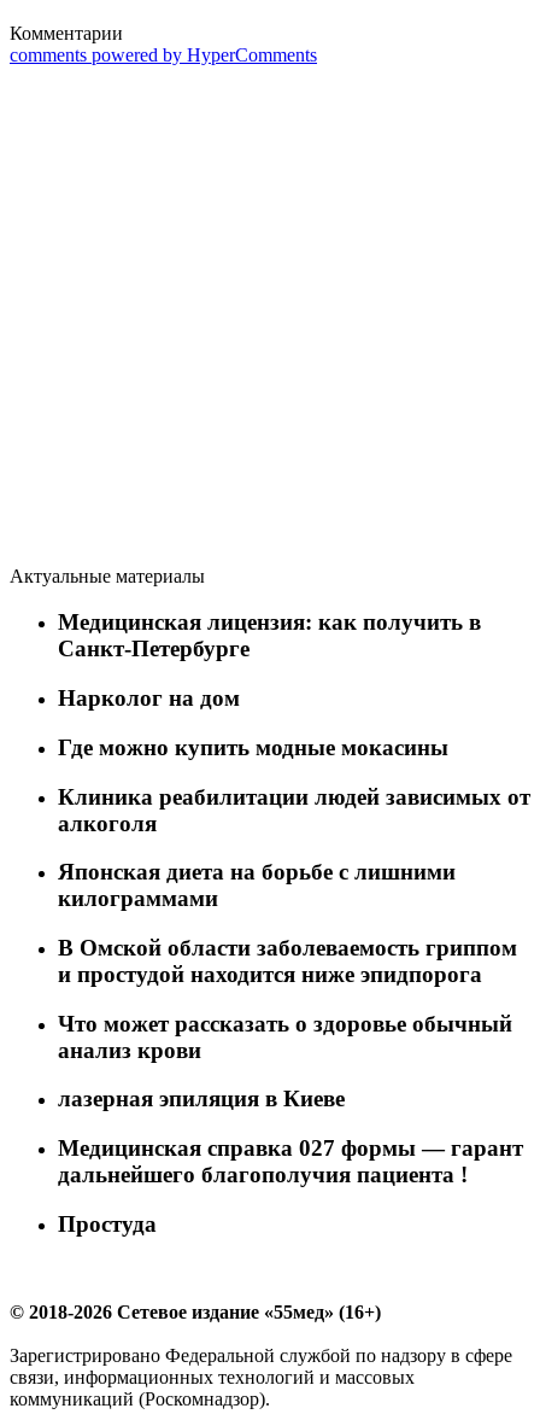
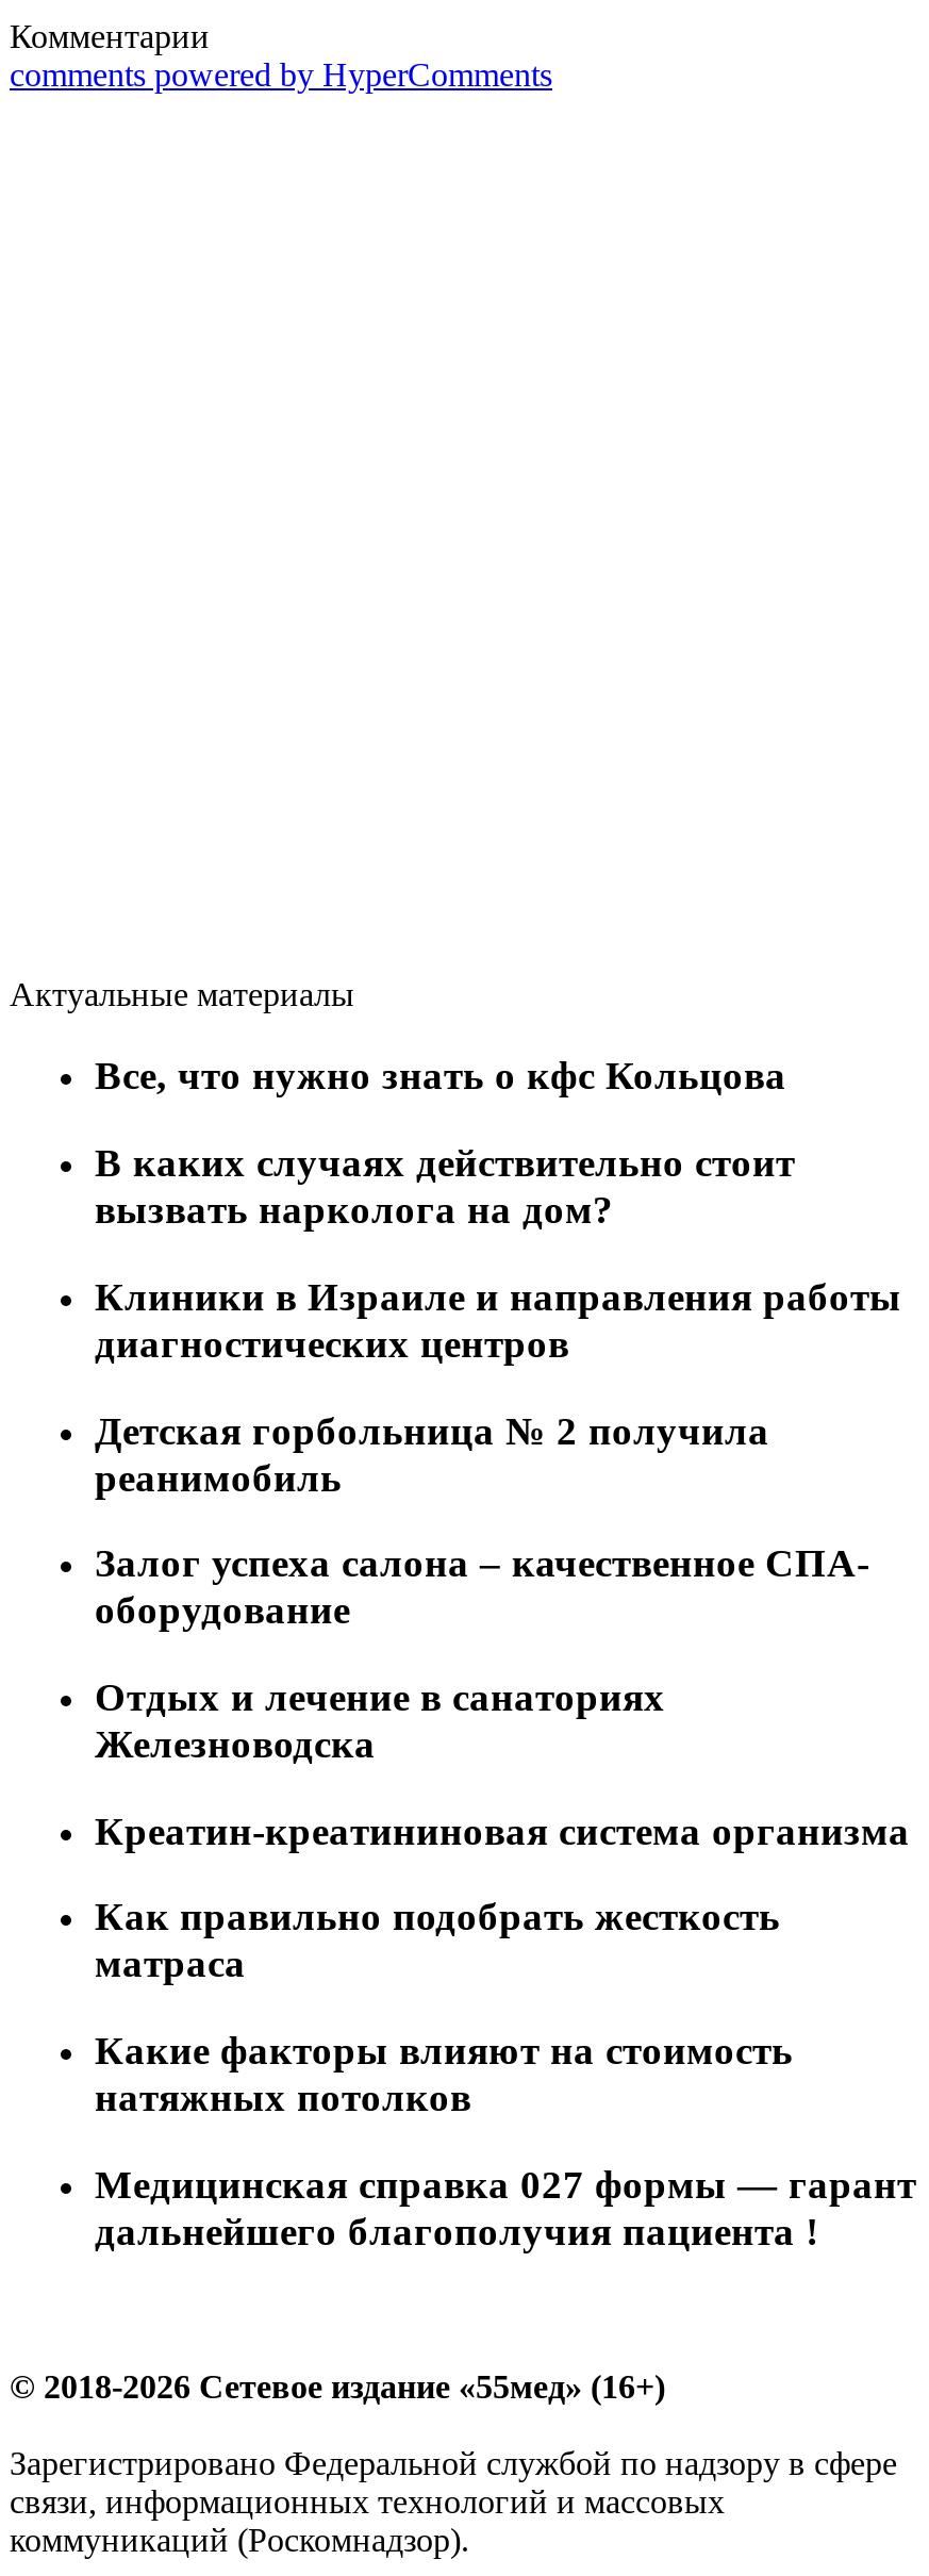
- Медицинская лицензия: как получить в
- Санкт-Петербурге
- Нарколог на дом
- Где можно купить модные мокасины
- Клиника реабилитации людей зависимых от
- алкоголя
- Японская диета на борьбе с лишними
- килограммами
- В Омской области заболеваемость гриппом
- и простудой находится ниже эпидпорога
- Что может рассказать о здоровье обычный
- анализ крови
- лазерная эпиляция в Киеве
+ Все, что нужно знать о кфс Кольцова
+ В каких случаях действительно стоит
+ вызвать нарколога на дом?
+ Клиники в Израиле и направления работы
+ диагностических центров
+ Детская горбольница № 2 получила
+ реанимобиль
+ Залог успеха салона – качественное СПА-
+ оборудование
+ Отдых и лечение в санаториях
+ Железноводска
+ Креатин-креатининовая система организма
+ Как правильно подобрать жесткость
+ матраса
+ Какие факторы влияют на стоимость
+ натяжных потолков

moved down: Медицинская справка 027 формы — гарант | дальнейшего благополучия пациента !

- Простуда
